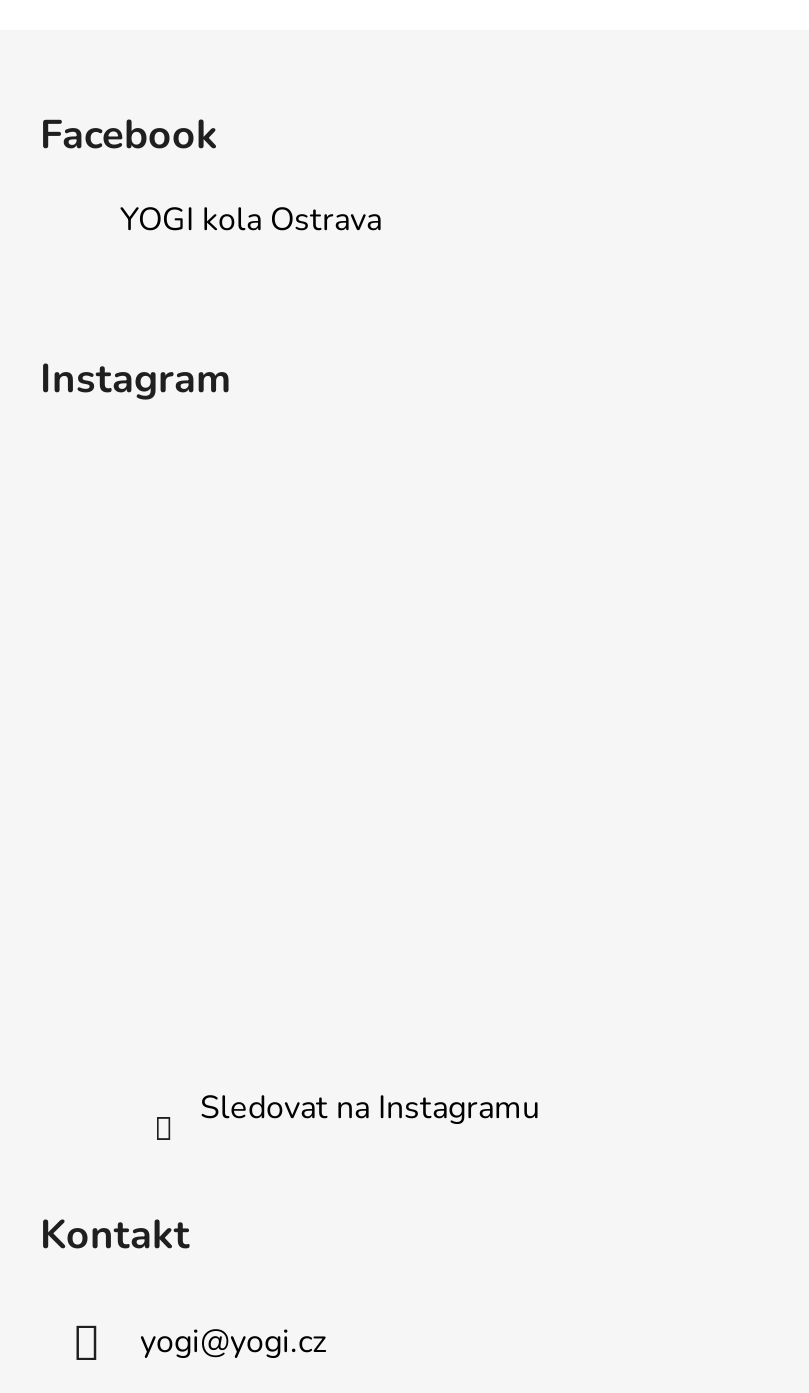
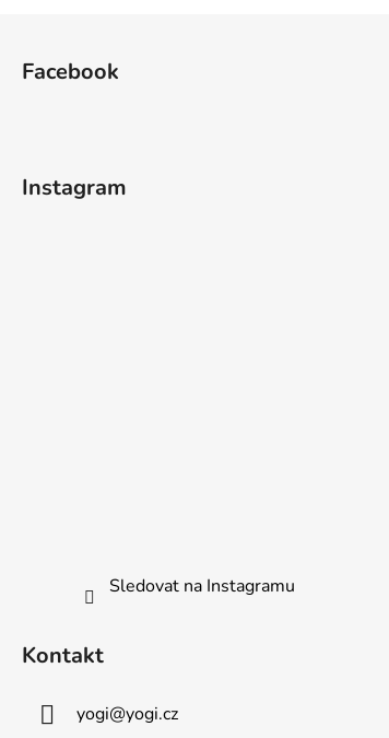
- YOGI kola Ostrava
